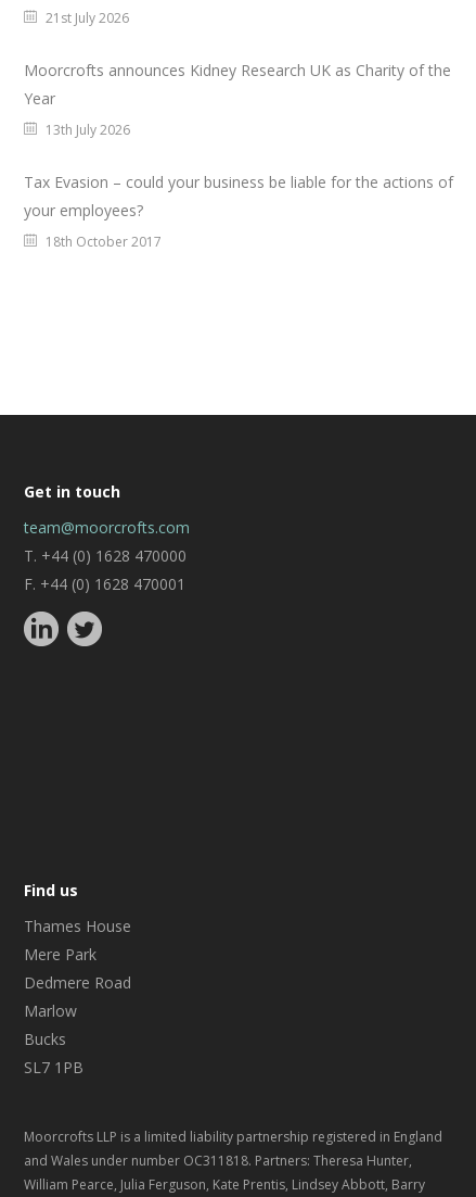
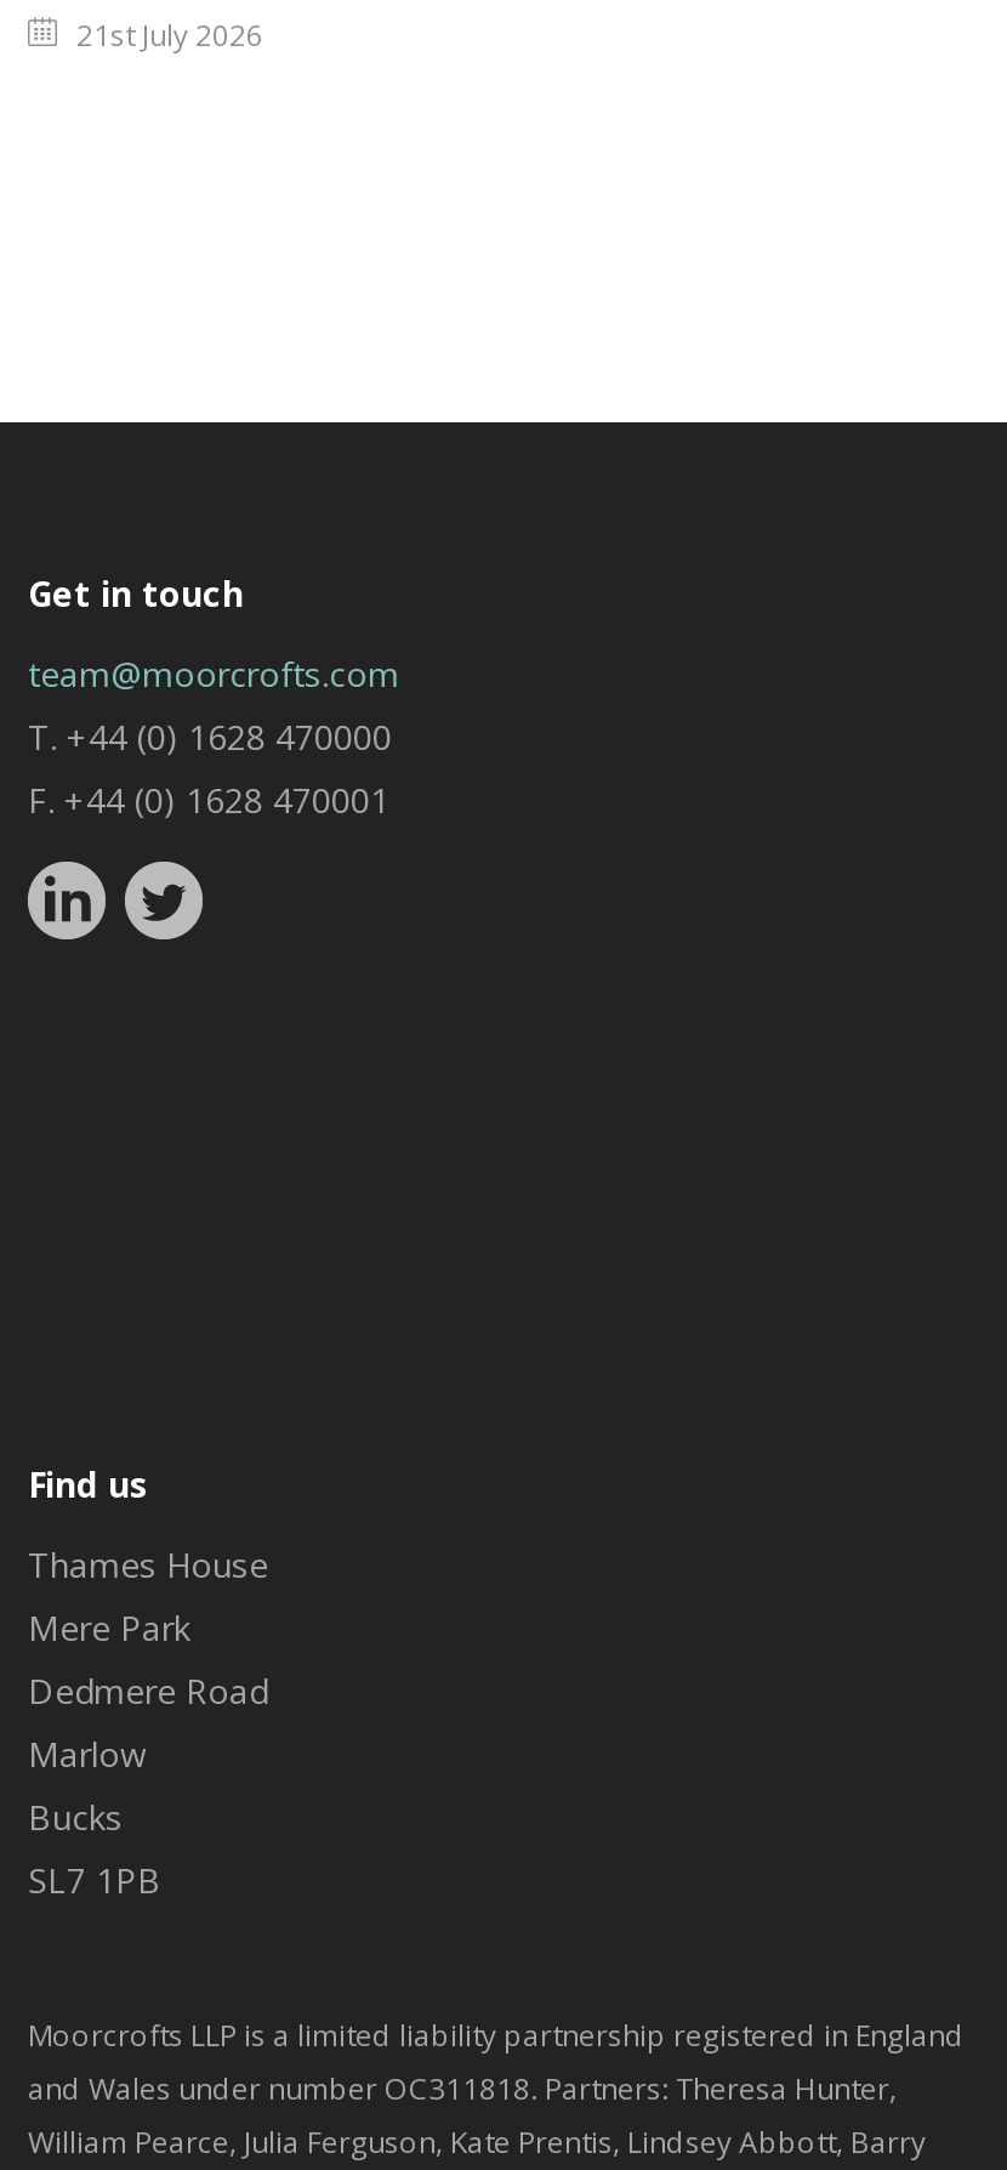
- Moorcrofts announces Kidney Research UK as Charity of the
- Year
- 13th July 2026
- Tax Evasion – could your business be liable for the actions of
- your employees?
- 18th October 2017
